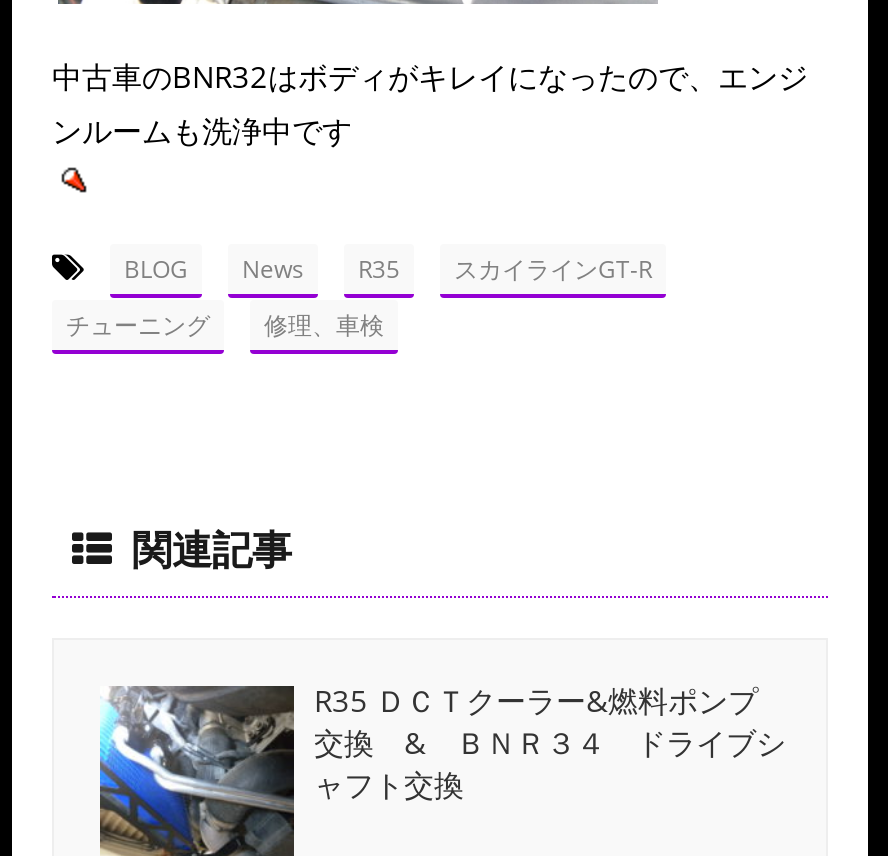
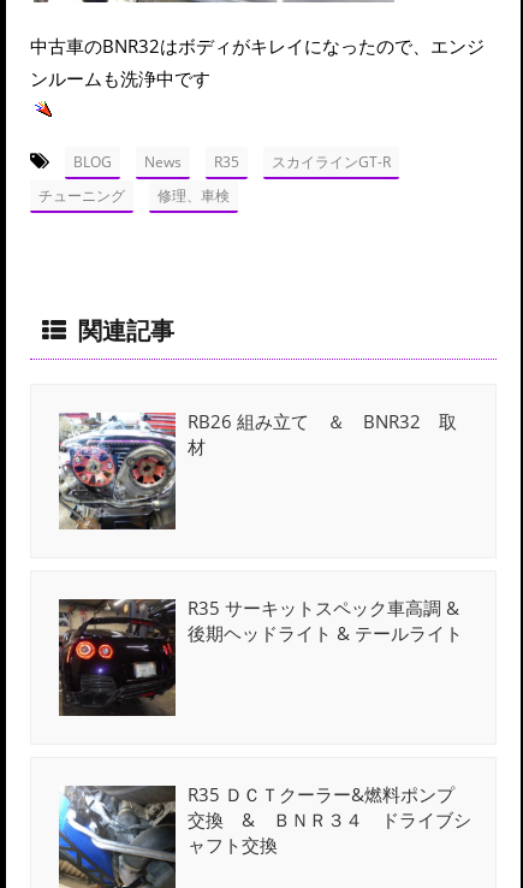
+ [image]
+ RB26 組み立て ＆ BNR32 取
+ 材

+ [image]
+ R35 サーキットスペック車高調 &
+ 後期ヘッドライト & テールライト
